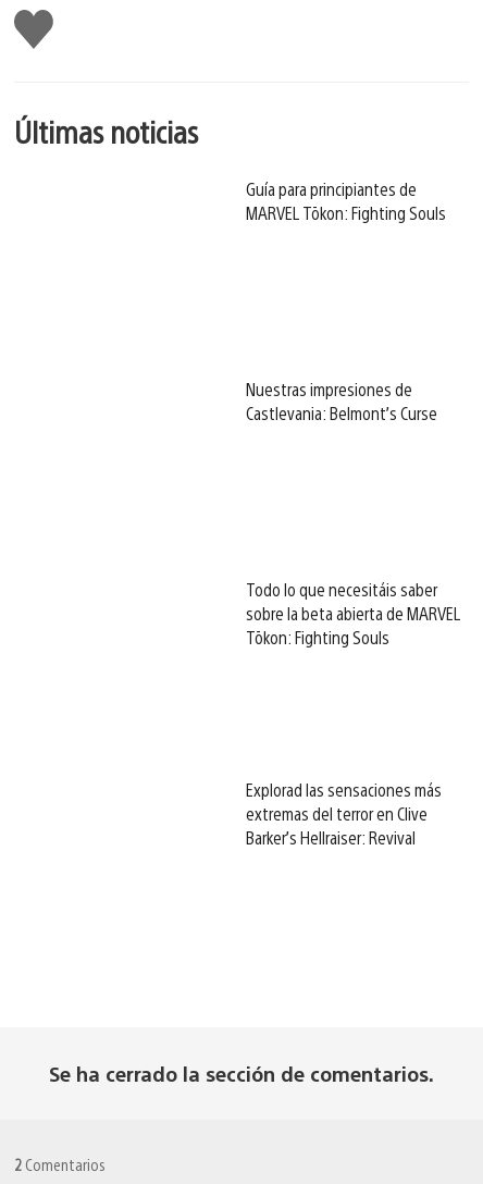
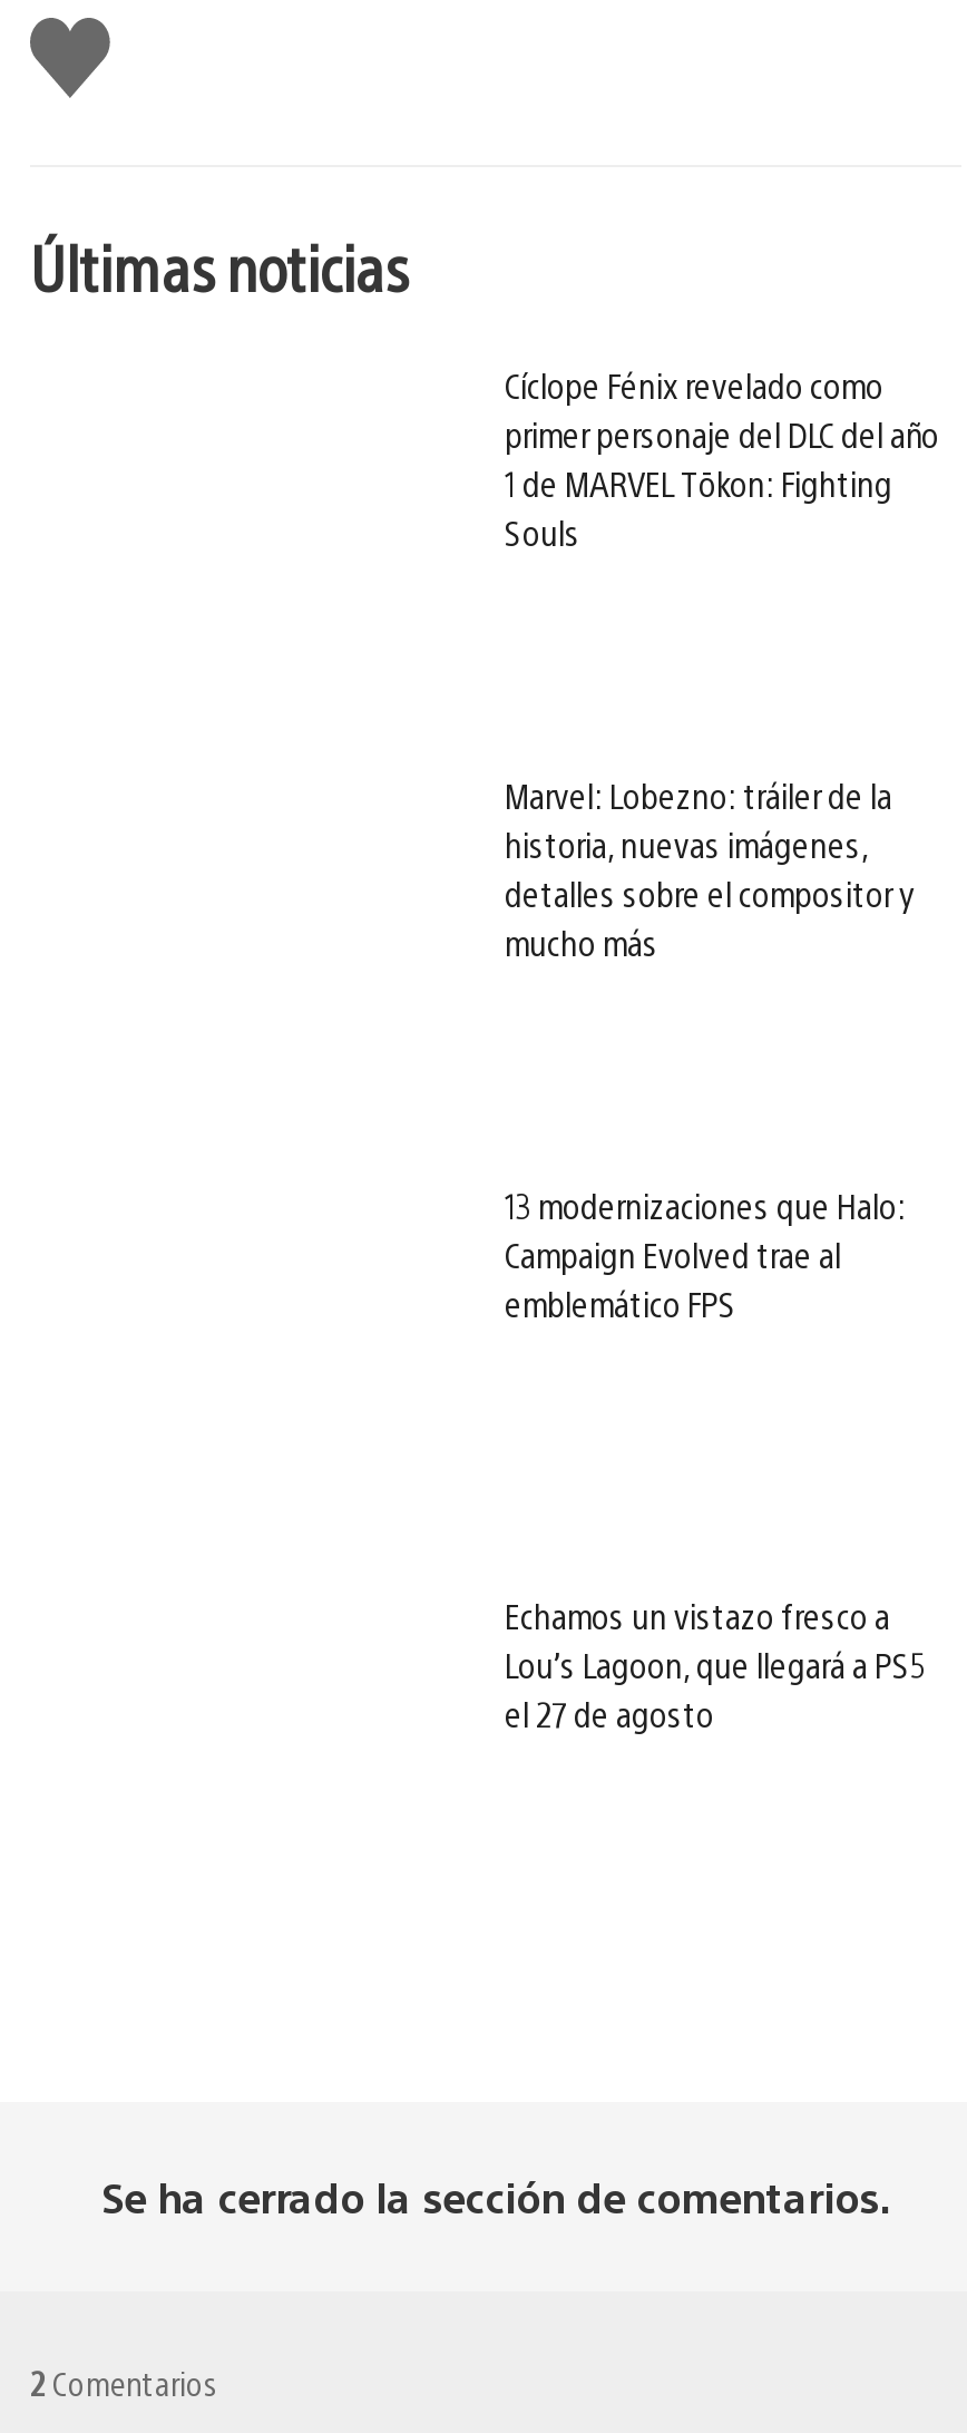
- Guía para principiantes de
- MARVEL Tōkon: Fighting Souls
+ Cíclope Fénix revelado como
+ primer personaje del DLC del año
+ 1 de MARVEL Tōkon: Fighting
+ Souls

- Nuestras impresiones de
- Castlevania: Belmont’s Curse
+ Marvel: Lobezno: tráiler de la
+ historia, nuevas imágenes,
+ detalles sobre el compositor y
+ mucho más

- Todo lo que necesitáis saber
- sobre la beta abierta de MARVEL
- Tōkon: Fighting Souls
+ 13 modernizaciones que Halo:
+ Campaign Evolved trae al
+ emblemático FPS

- Explorad las sensaciones más
- extremas del terror en Clive
- Barker’s Hellraiser: Revival
+ Echamos un vistazo fresco a
+ Lou’s Lagoon, que llegará a PS5
+ el 27 de agosto
